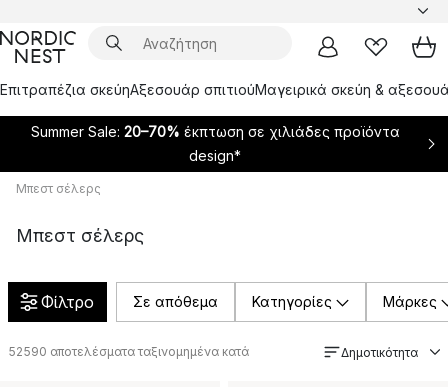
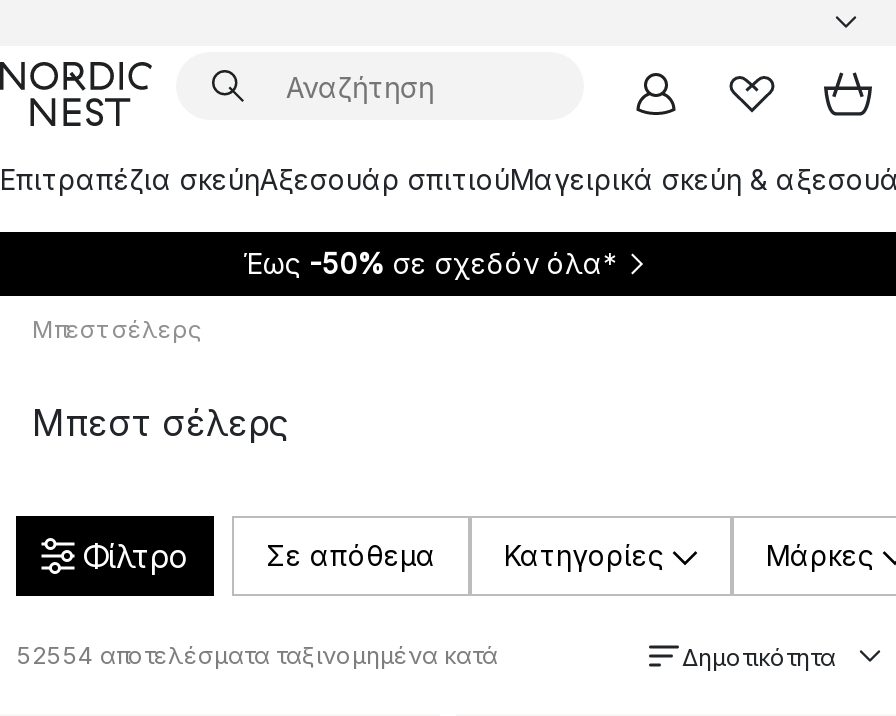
- Summer Sale: 20–70% έκπτωση σε χιλιάδες προϊόντα
- design*
+ Έως -50% σε σχεδόν όλα*

- 52590 αποτελέσματα ταξινομημένα κατά
+ 52554 αποτελέσματα ταξινομημένα κατά
